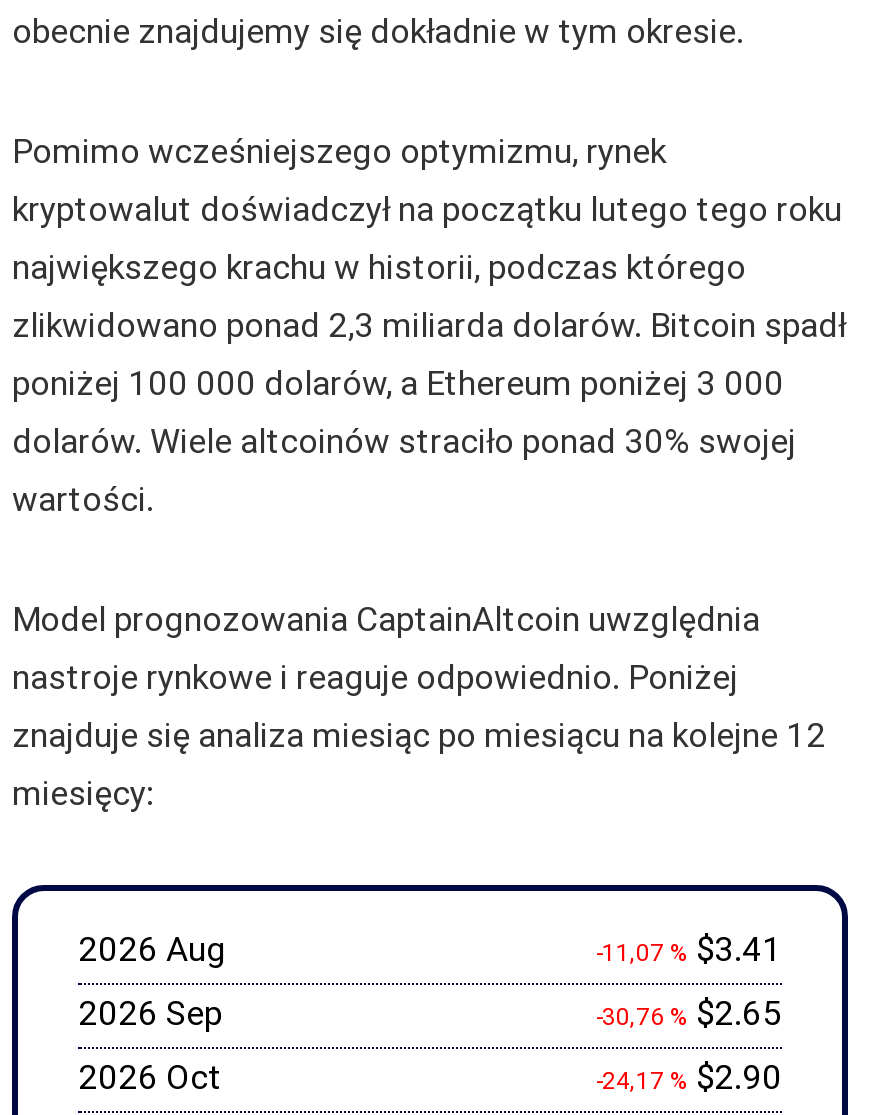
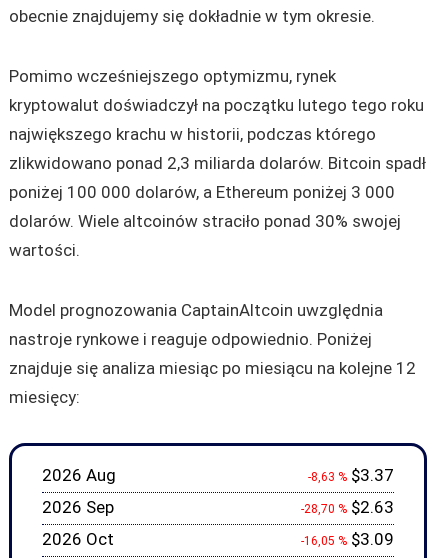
- -11,07 % $3.41
+ -8,63 % $3.37

- -30,76 % $2.65
+ -28,70 % $2.63

- -24,17 % $2.90
+ -16,05 % $3.09
